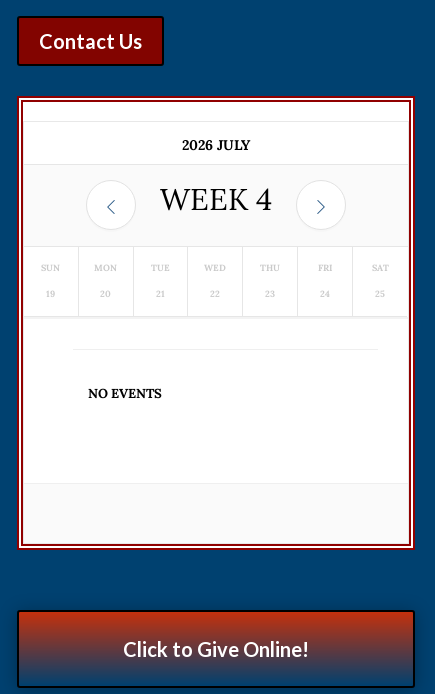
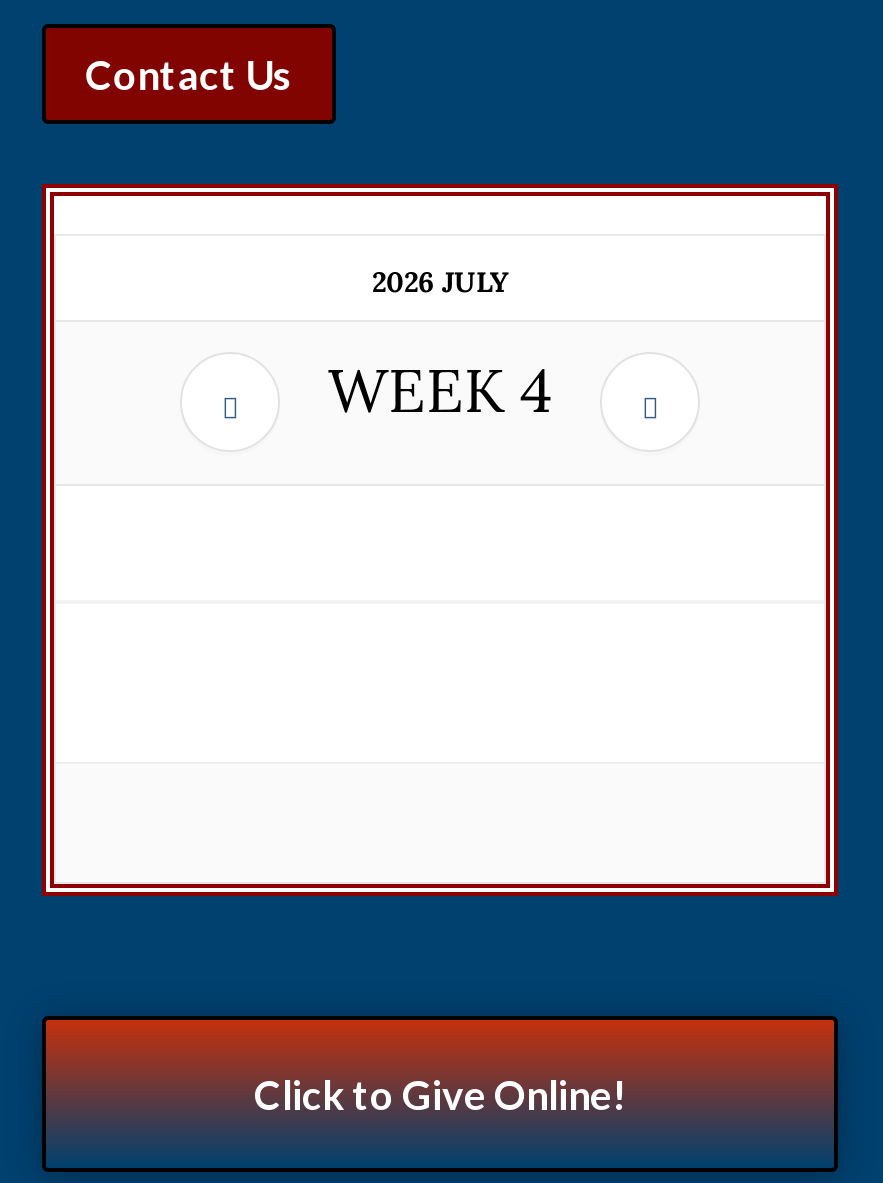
- SUN
- 19

- MON
- 20

- TUE
- 21

- WED
- 22

- THU
- 23

- FRI
- 24

- SAT
- 25

- NO EVENTS
